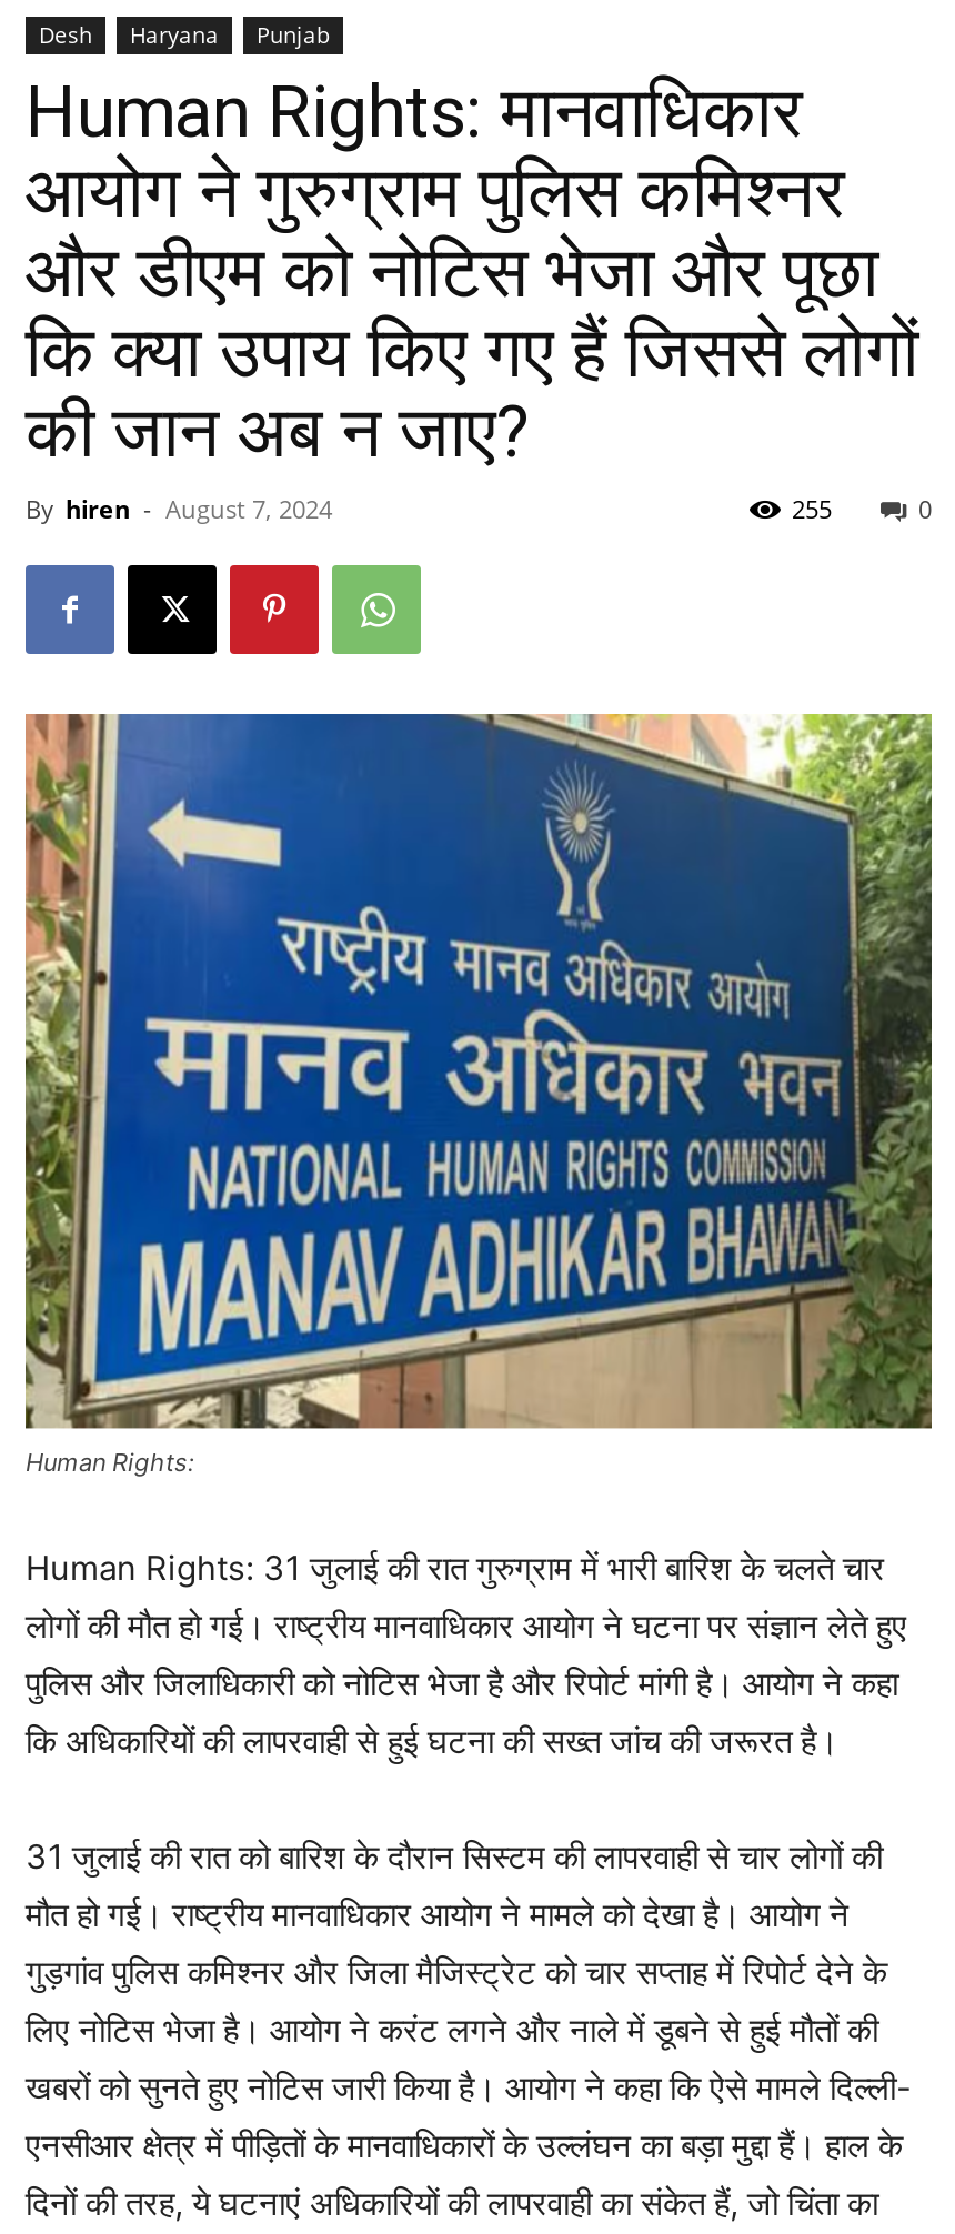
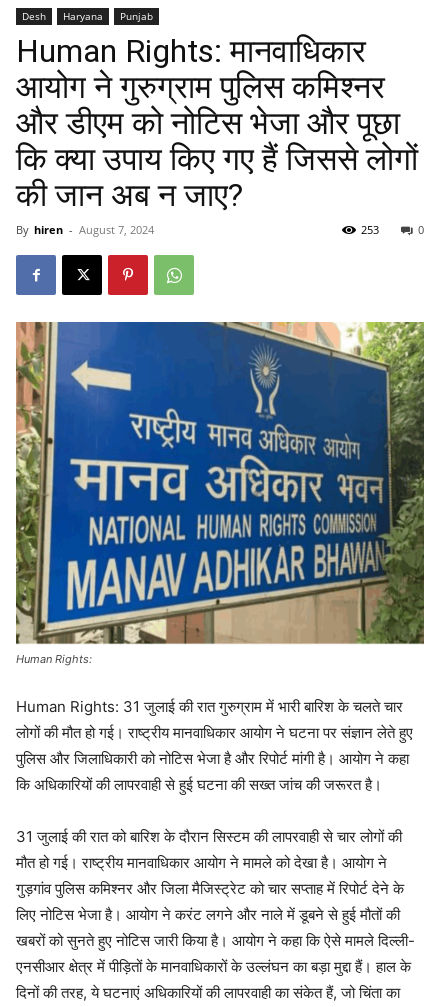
- 255
+ 253
